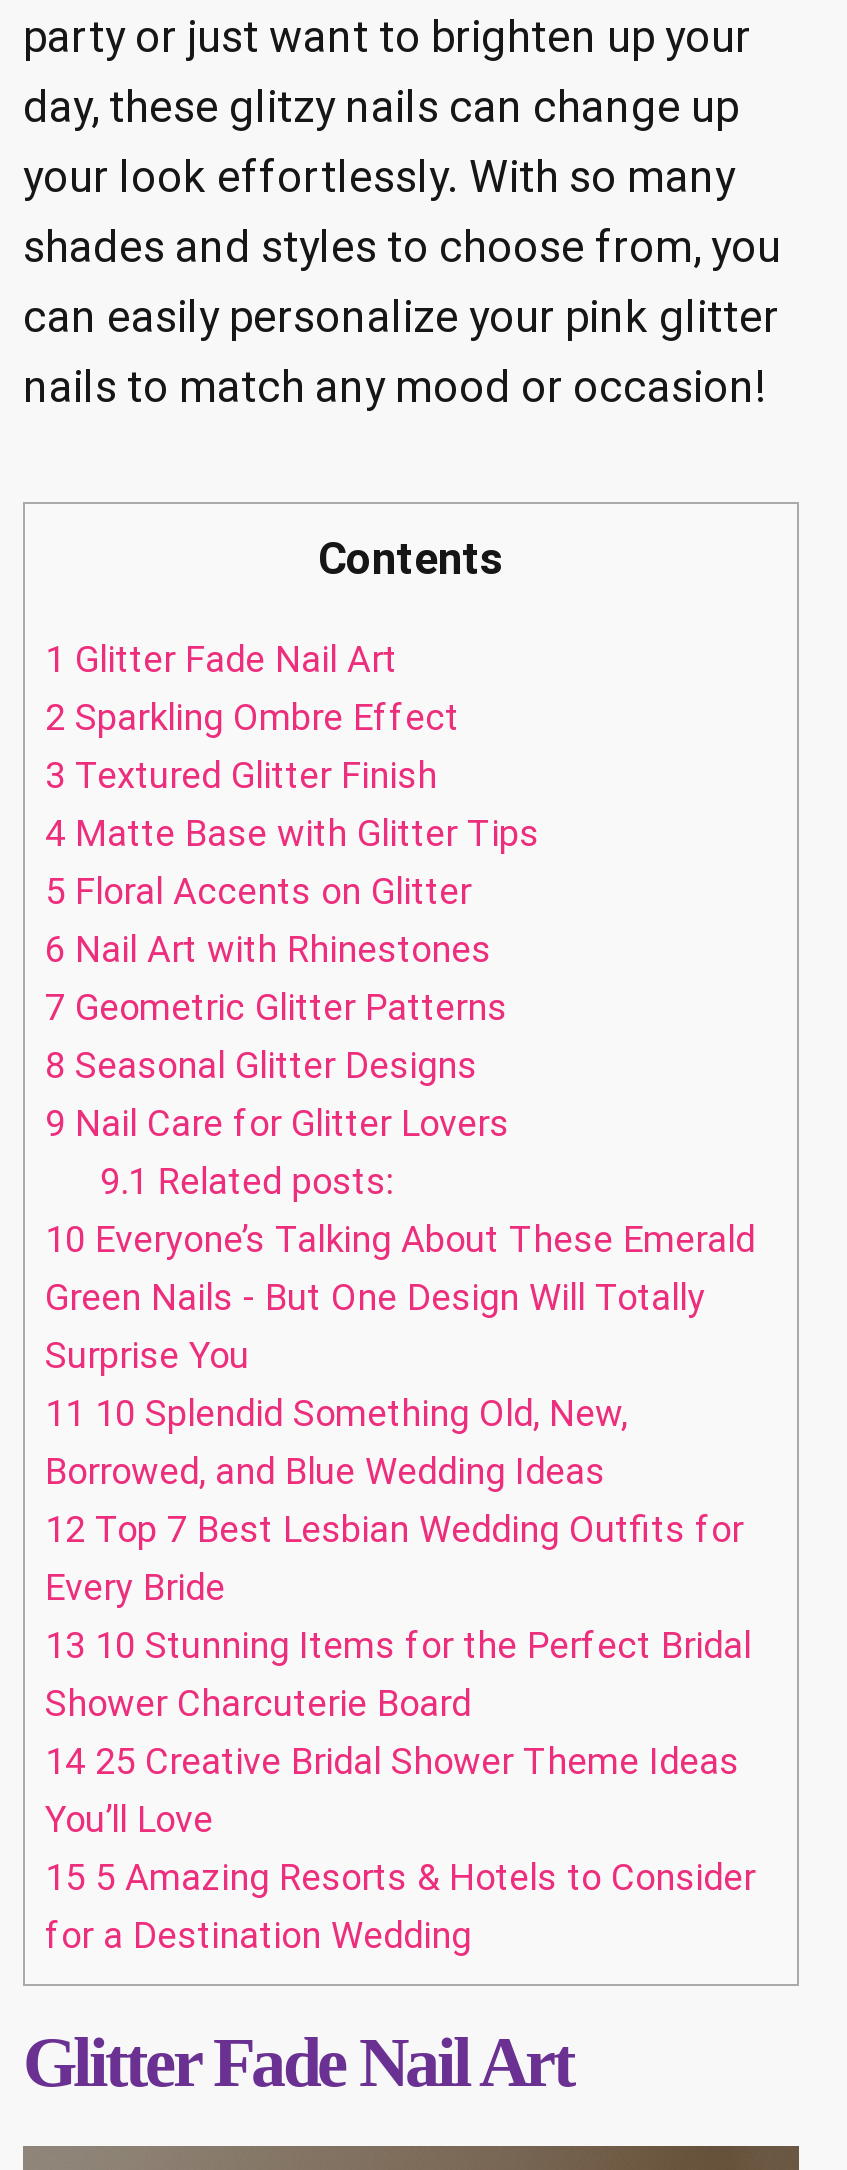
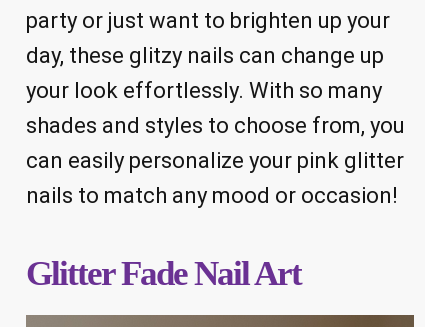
- Contents
- 1 Glitter Fade Nail Art
- 2 Sparkling Ombre Effect
- 3 Textured Glitter Finish
- 4 Matte Base with Glitter Tips
- 5 Floral Accents on Glitter
- 6 Nail Art with Rhinestones
- 7 Geometric Glitter Patterns
- 8 Seasonal Glitter Designs
- 9 Nail Care for Glitter Lovers
- 9.1 Related posts:
- 10 Everyone’s Talking About These Emerald
- Green Nails - But One Design Will Totally
- Surprise You
- 11 10 Splendid Something Old, New,
- Borrowed, and Blue Wedding Ideas
- 12 Top 7 Best Lesbian Wedding Outfits for
- Every Bride
- 13 10 Stunning Items for the Perfect Bridal
- Shower Charcuterie Board
- 14 25 Creative Bridal Shower Theme Ideas
- You’ll Love
- 15 5 Amazing Resorts & Hotels to Consider
- for a Destination Wedding
